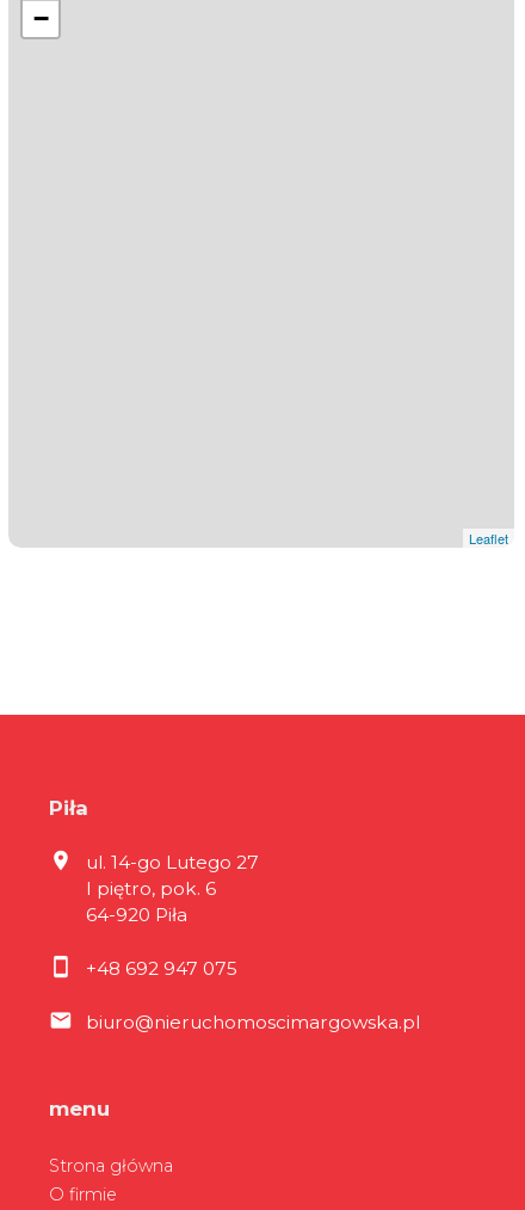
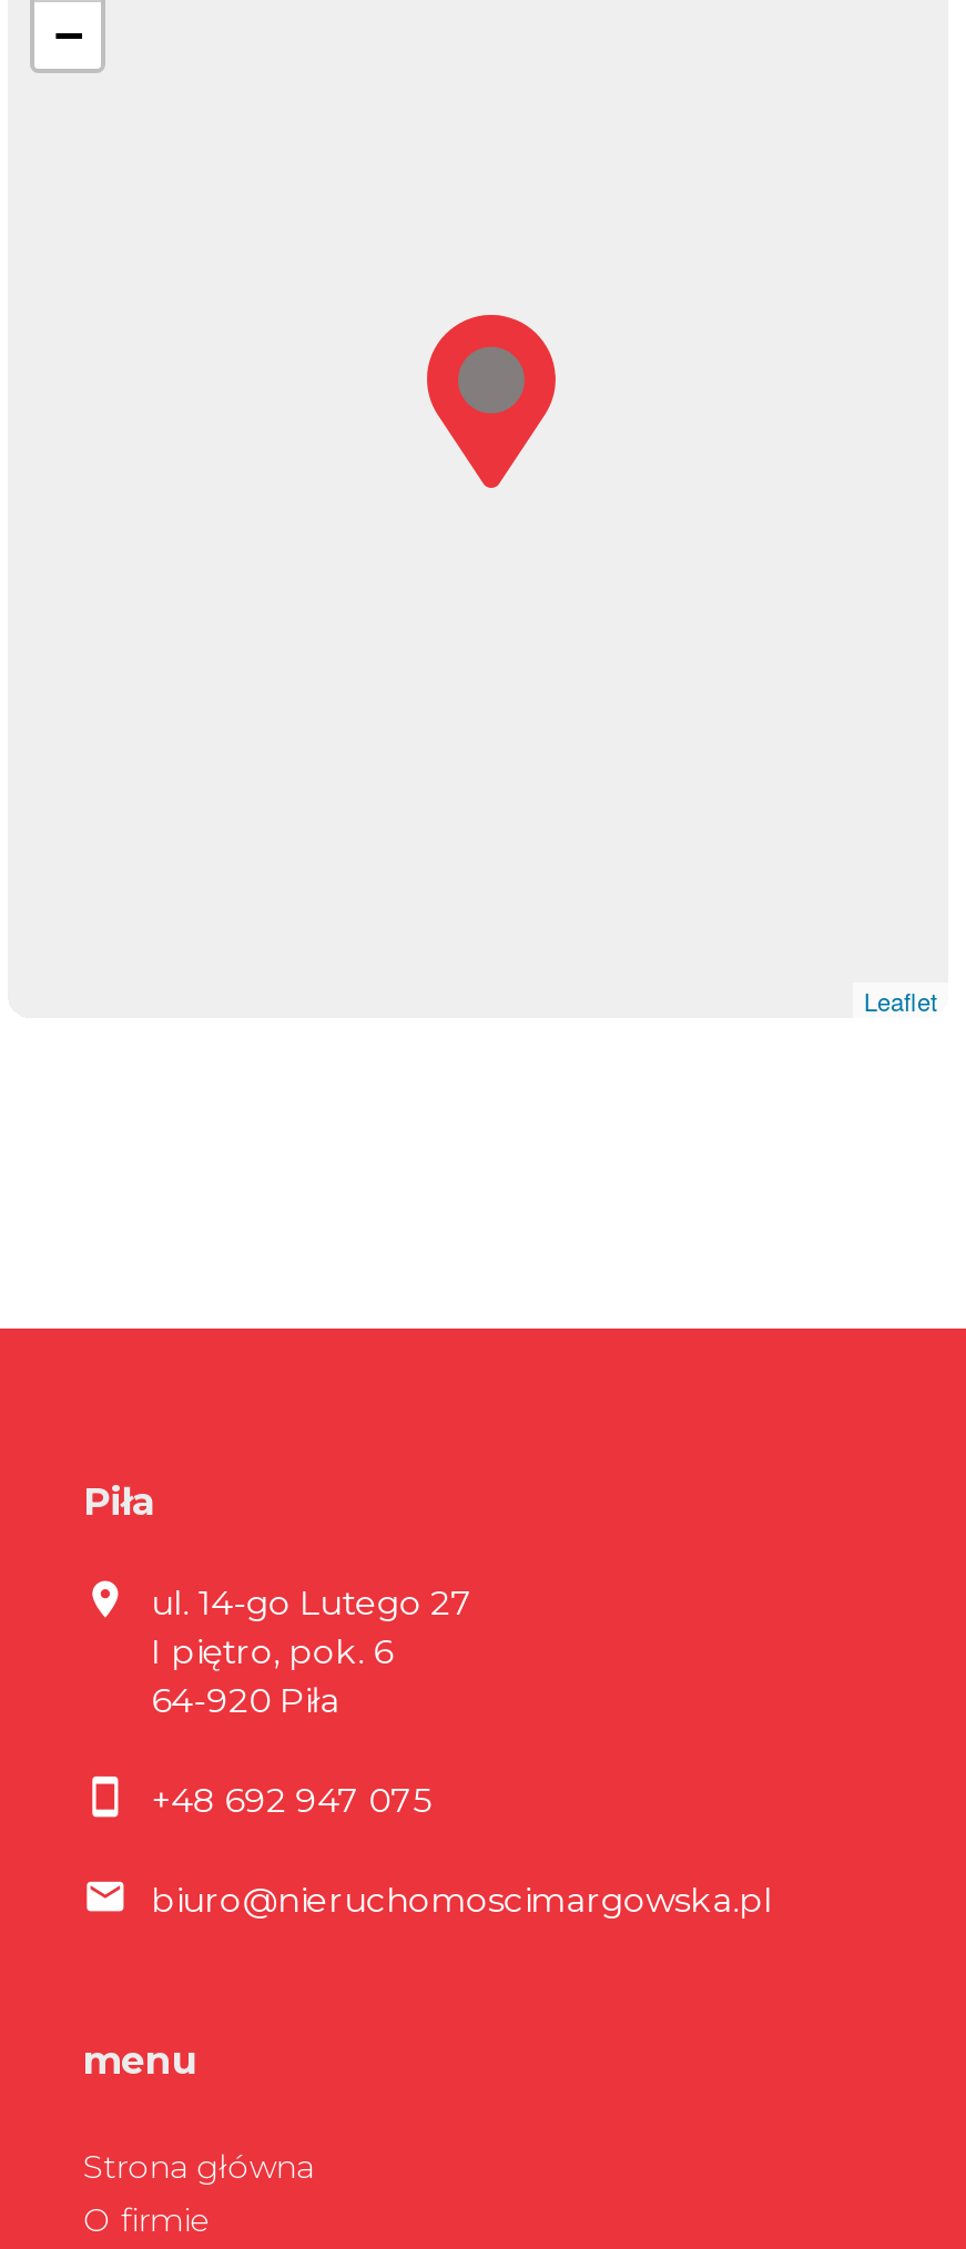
+ [image]
